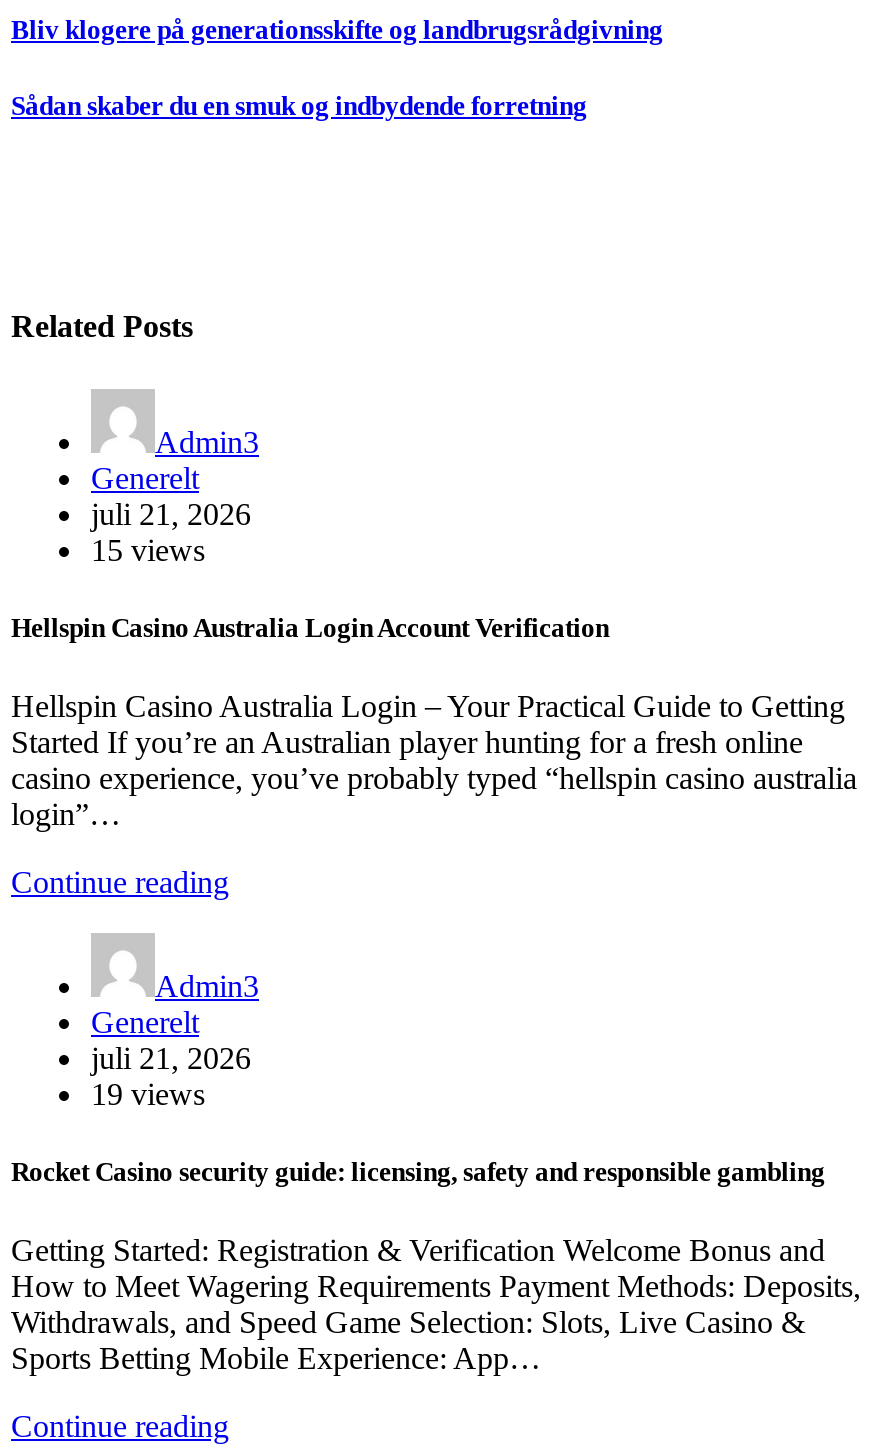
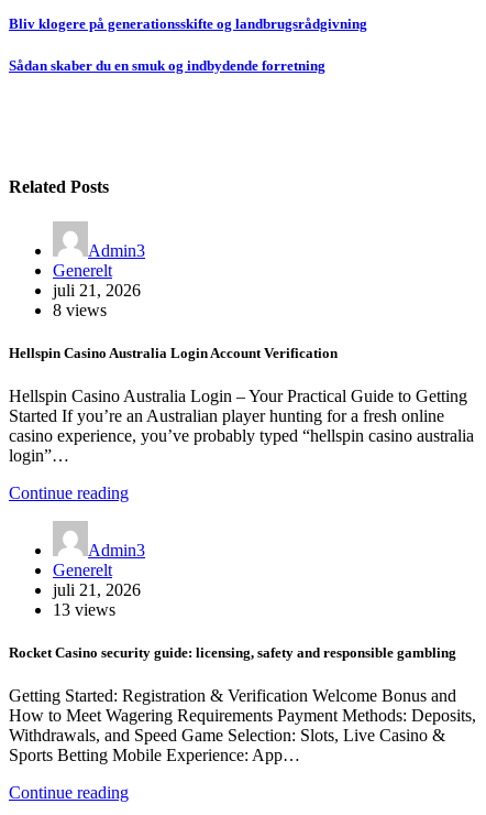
- 15 views
+ 8 views

- 19 views
+ 13 views
